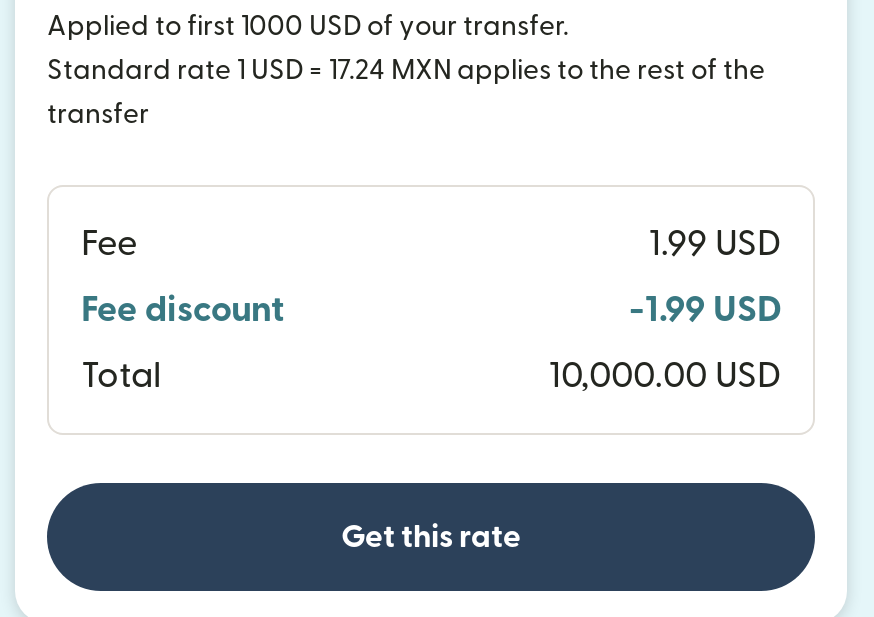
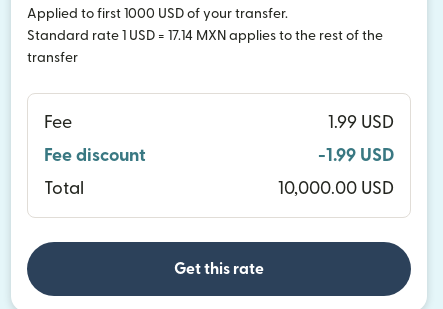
- Standard rate 1 USD = 17.24 MXN applies to the rest of the
+ Standard rate 1 USD = 17.14 MXN applies to the rest of the
